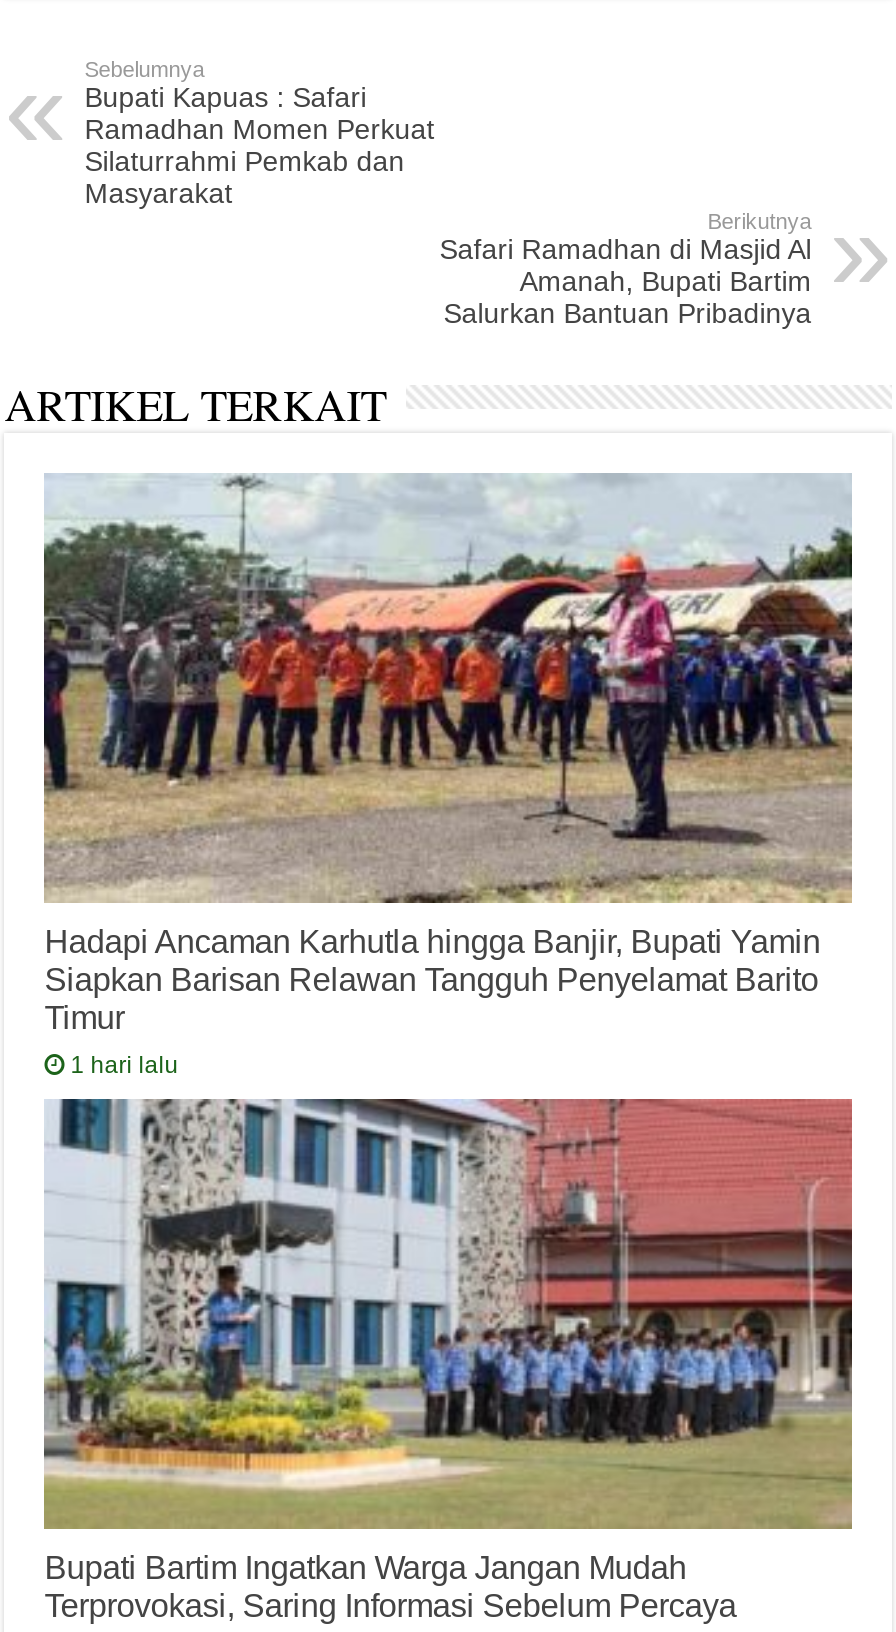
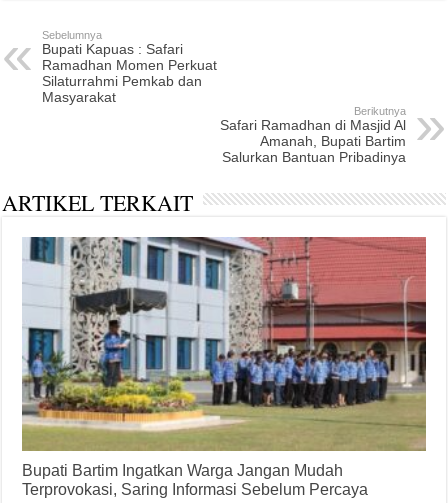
- [image]
- Hadapi Ancaman Karhutla hingga Banjir, Bupati Yamin
- Siapkan Barisan Relawan Tangguh Penyelamat Barito
- Timur
- 1 hari lalu
